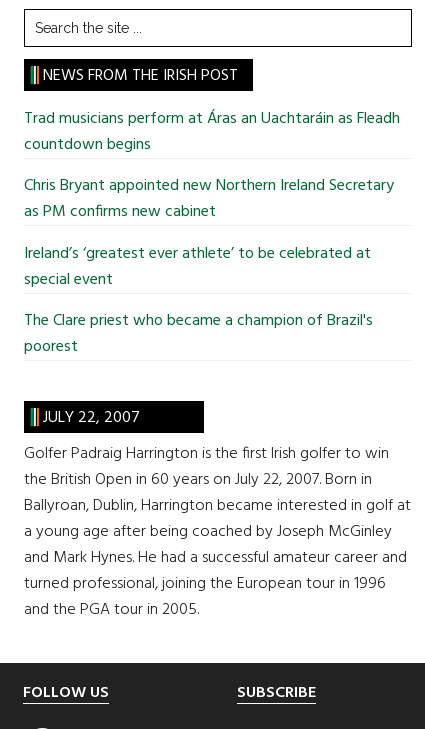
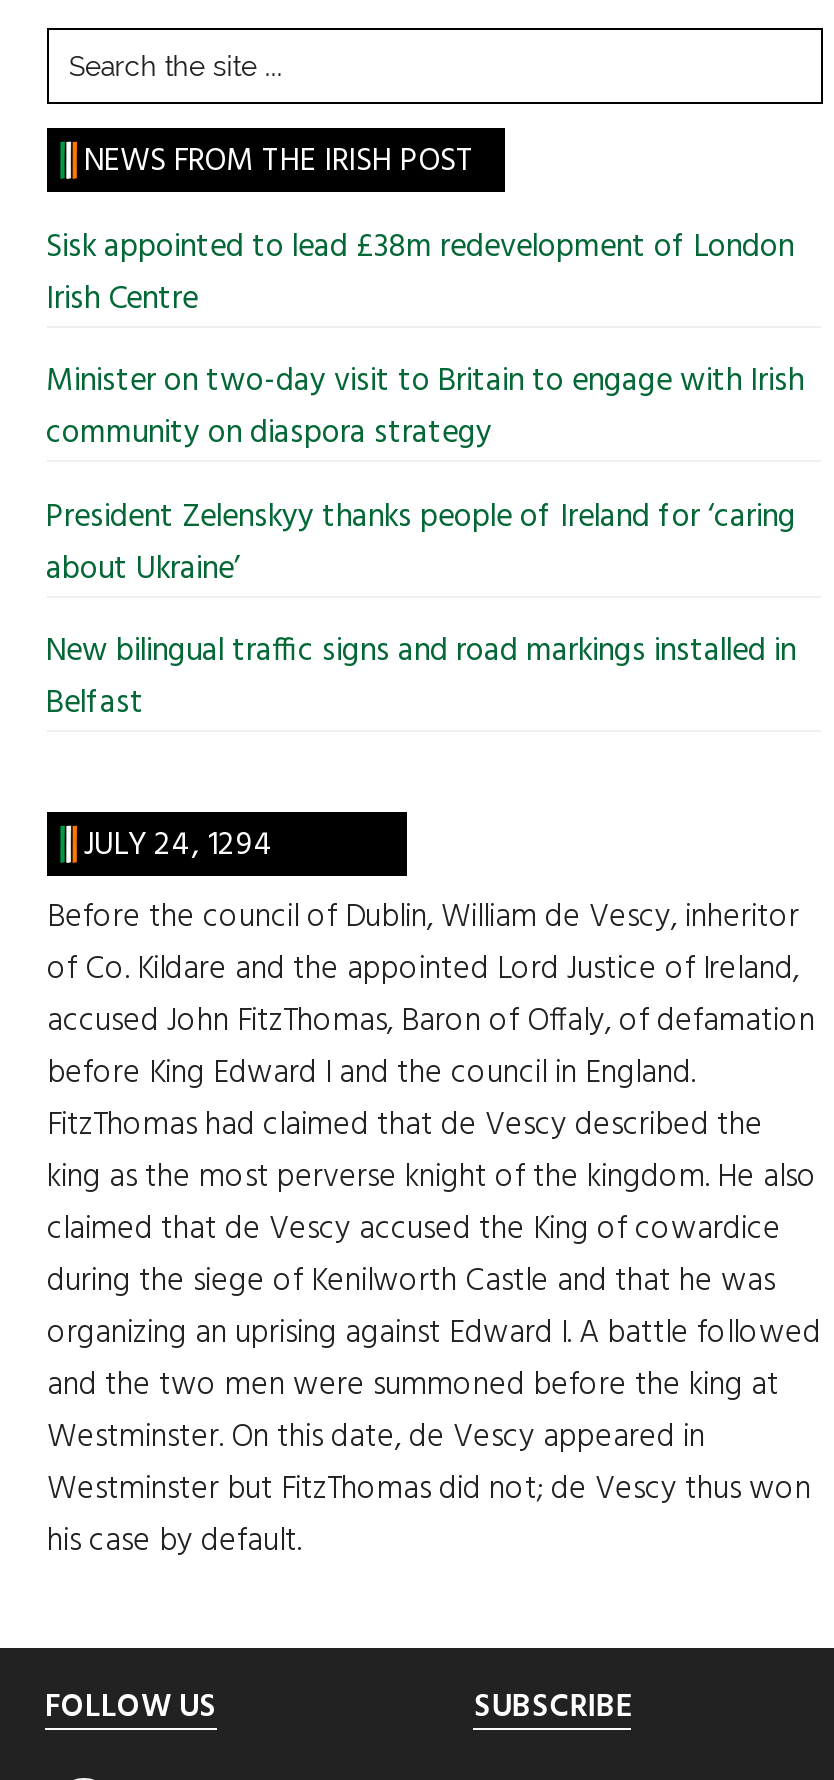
- Trad musicians perform at Áras an Uachtaráin as Fleadh
- countdown begins
+ Sisk appointed to lead £38m redevelopment of London
+ Irish Centre

- Chris Bryant appointed new Northern Ireland Secretary
- as PM confirms new cabinet
+ Minister on two-day visit to Britain to engage with Irish
+ community on diaspora strategy

- Ireland’s ‘greatest ever athlete’ to be celebrated at
- special event
+ President Zelenskyy thanks people of Ireland for ‘caring
+ about Ukraine’

- The Clare priest who became a champion of Brazil's
- poorest
+ New bilingual traffic signs and road markings installed in
+ Belfast

- JULY 22, 2007
- Golfer Padraig Harrington is the first Irish golfer to win
- the British Open in 60 years on July 22, 2007. Born in
- Ballyroan, Dublin, Harrington became interested in golf at
- a young age after being coached by Joseph McGinley
- and Mark Hynes. He had a successful amateur career and
- turned professional, joining the European tour in 1996
- and the PGA tour in 2005.
+ JULY 24, 1294
+ Before the council of Dublin, William de Vescy, inheritor
+ of Co. Kildare and the appointed Lord Justice of Ireland,
+ accused John FitzThomas, Baron of Offaly, of defamation
+ before King Edward I and the council in England.
+ FitzThomas had claimed that de Vescy described the
+ king as the most perverse knight of the kingdom. He also
+ claimed that de Vescy accused the King of cowardice
+ during the siege of Kenilworth Castle and that he was
+ organizing an uprising against Edward I. A battle followed
+ and the two men were summoned before the king at
+ Westminster. On this date, de Vescy appeared in
+ Westminster but FitzThomas did not; de Vescy thus won
+ his case by default.
